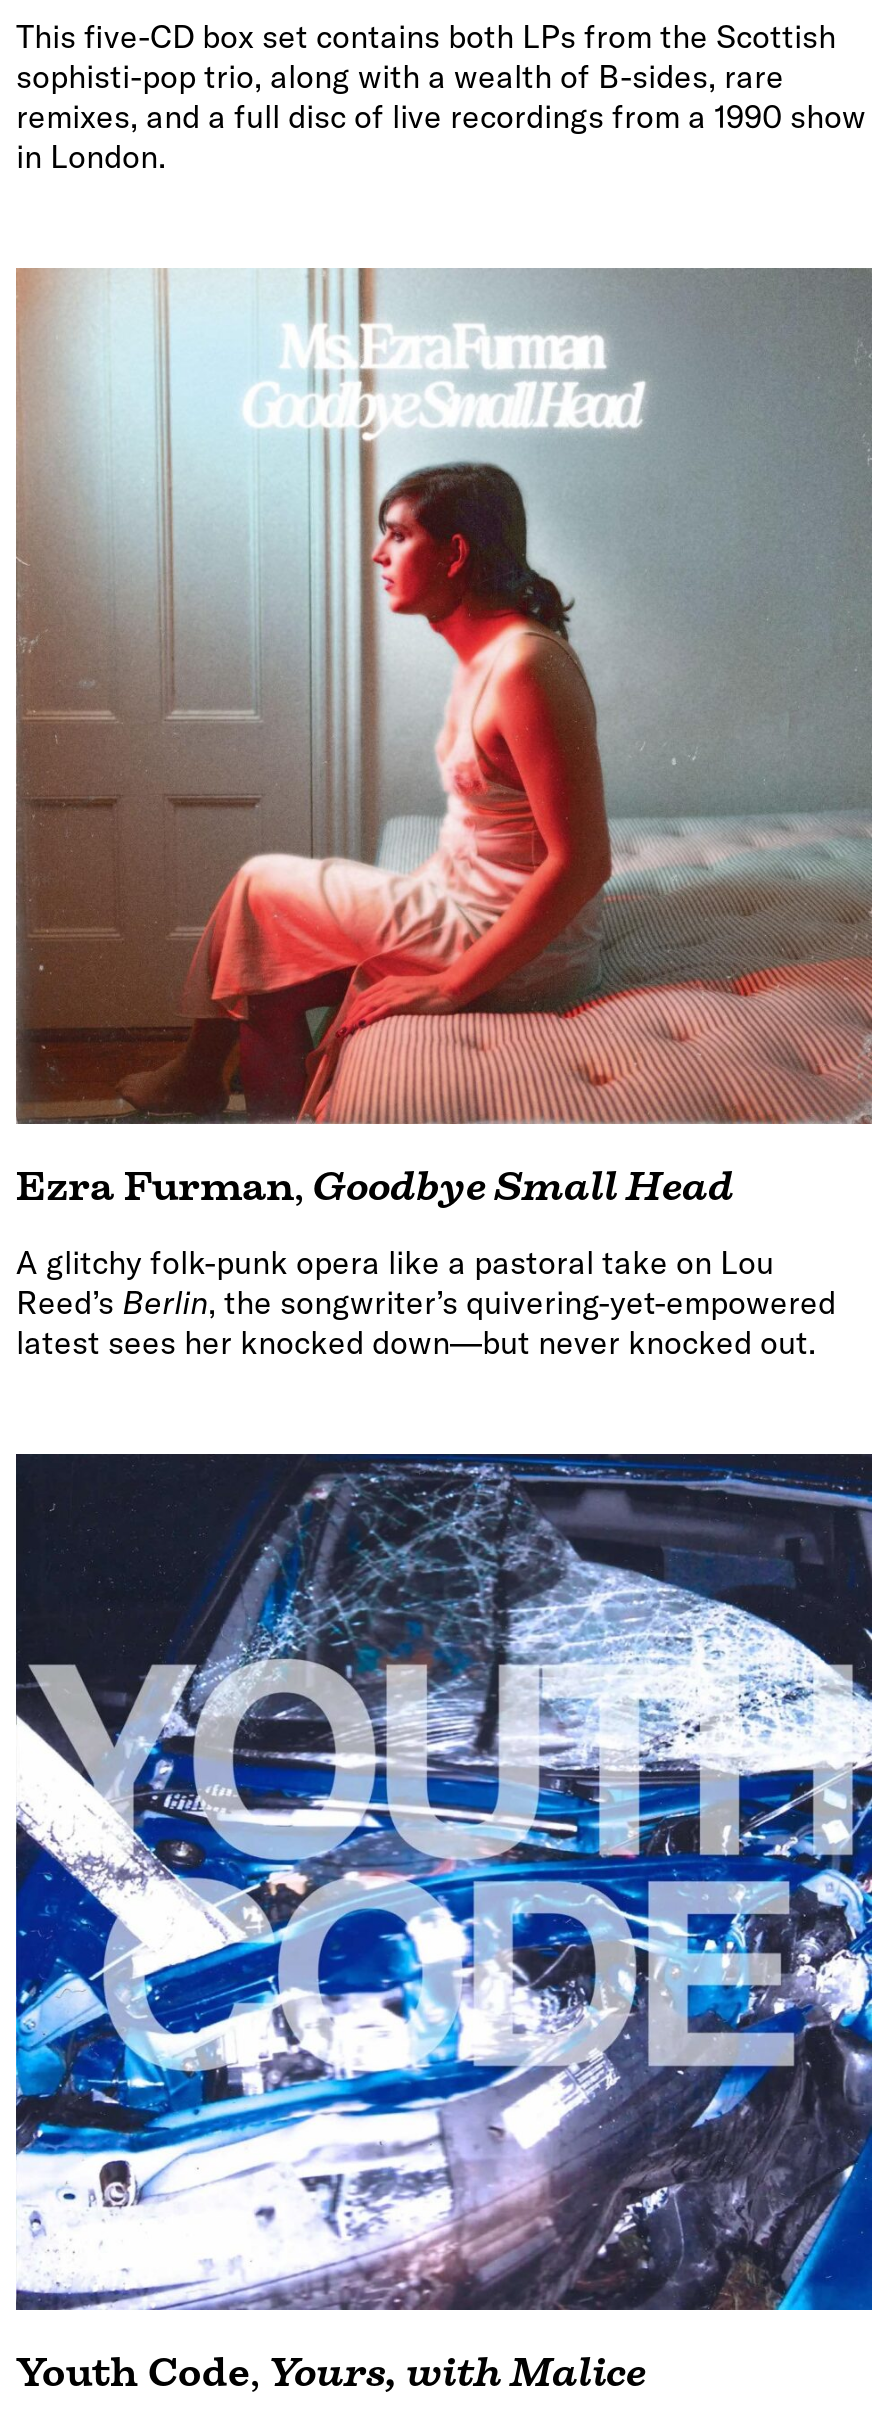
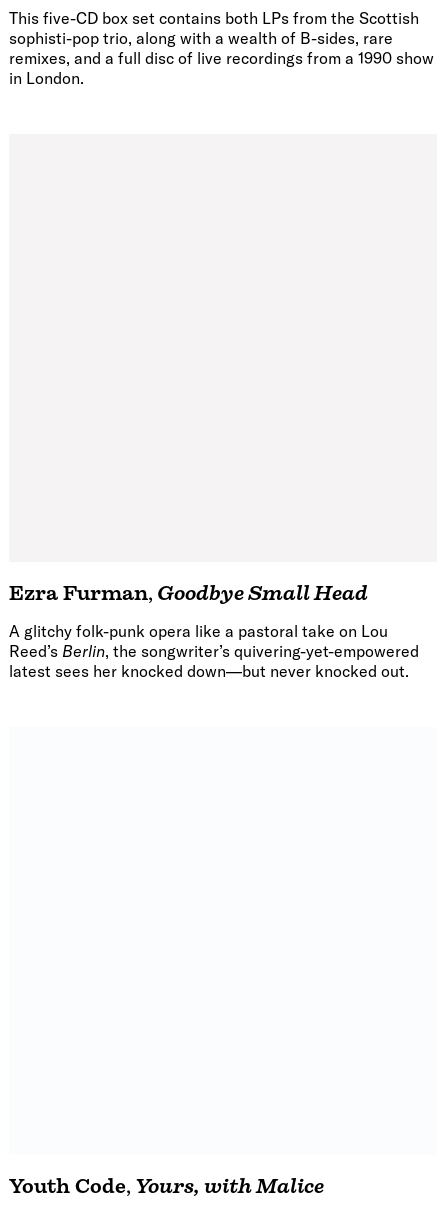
- [image]

- [image]
